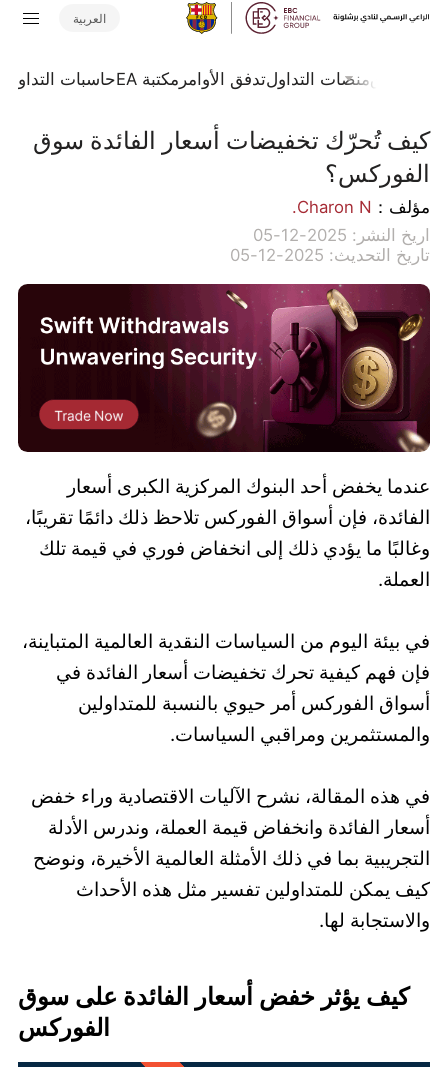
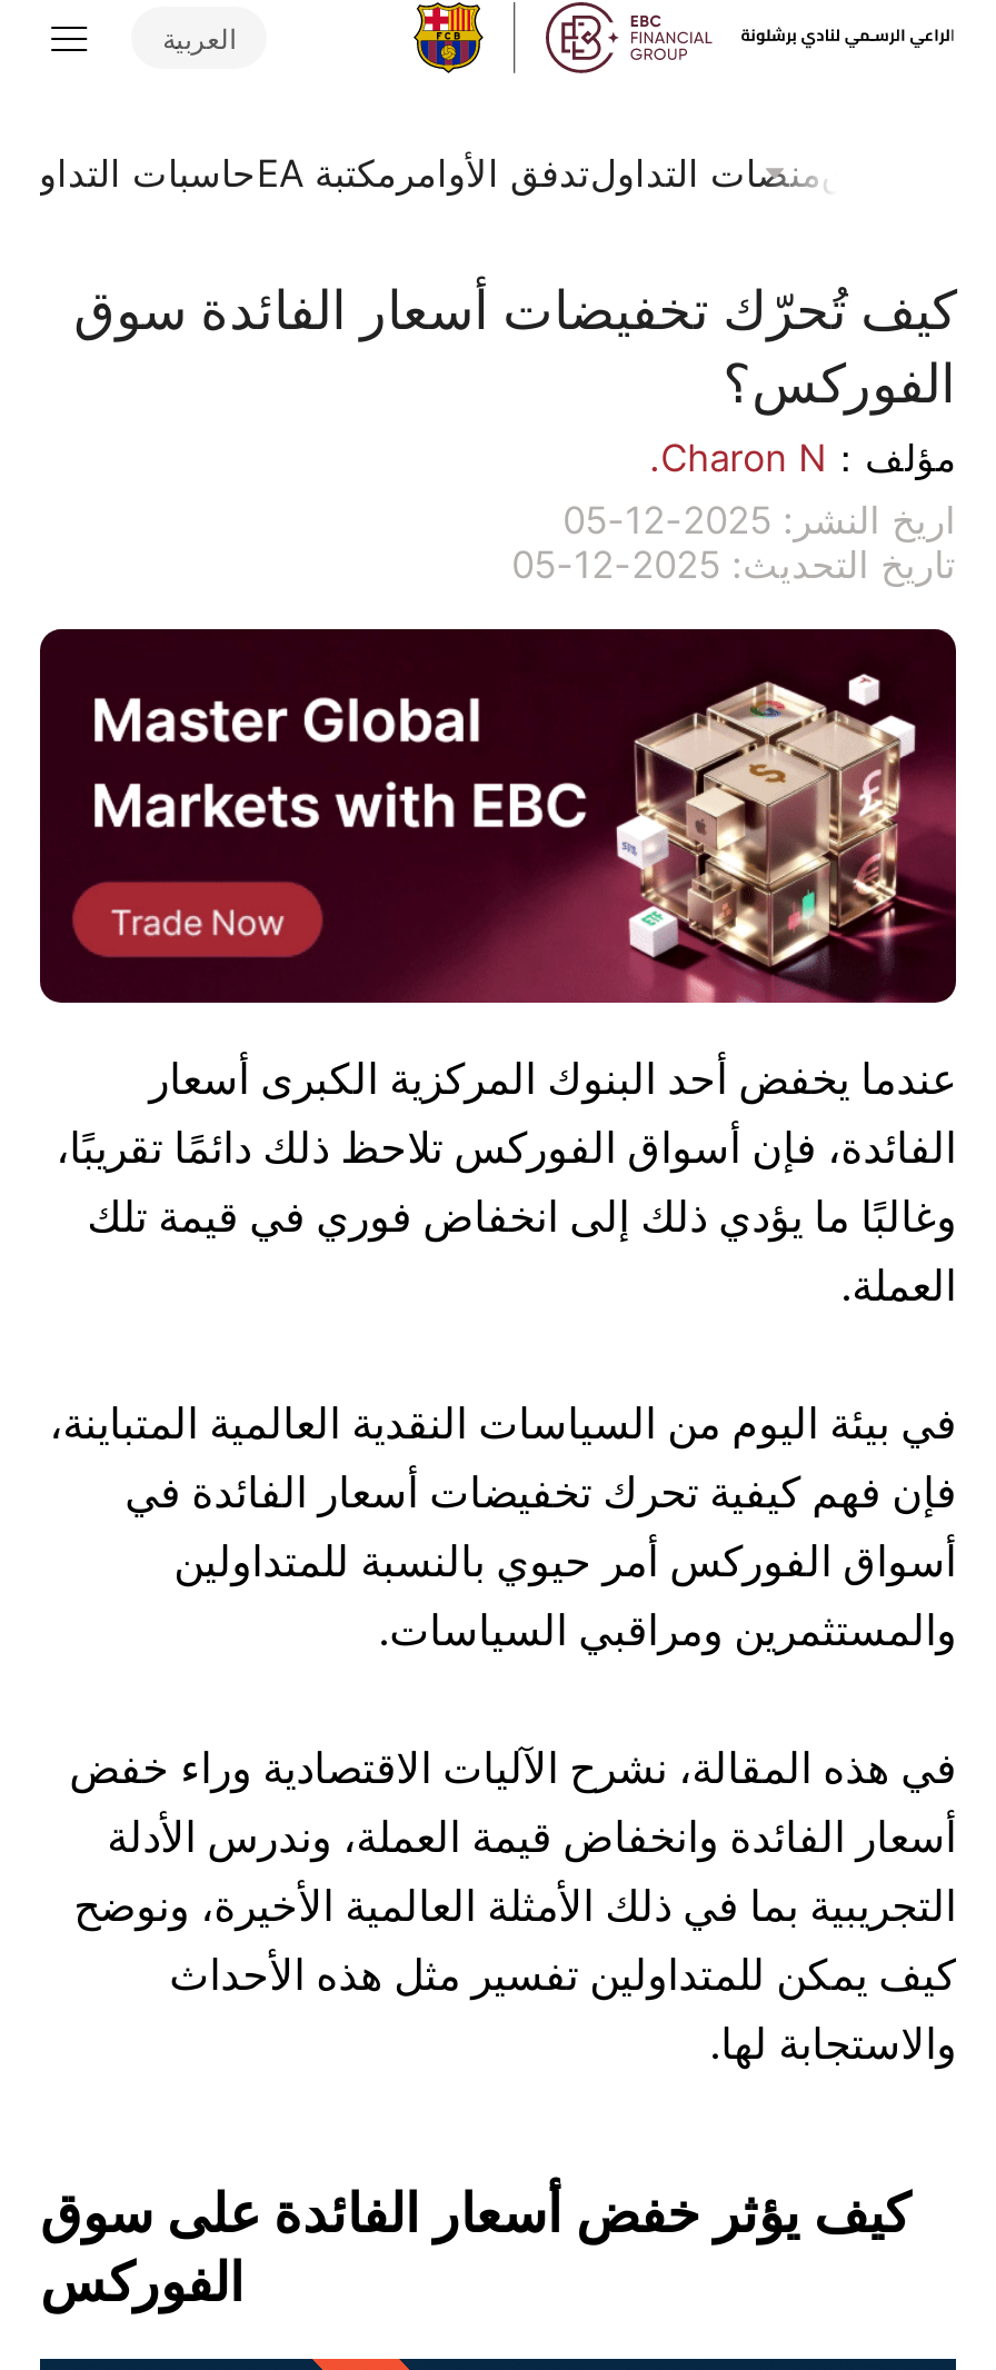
- [image]
+ [image]
